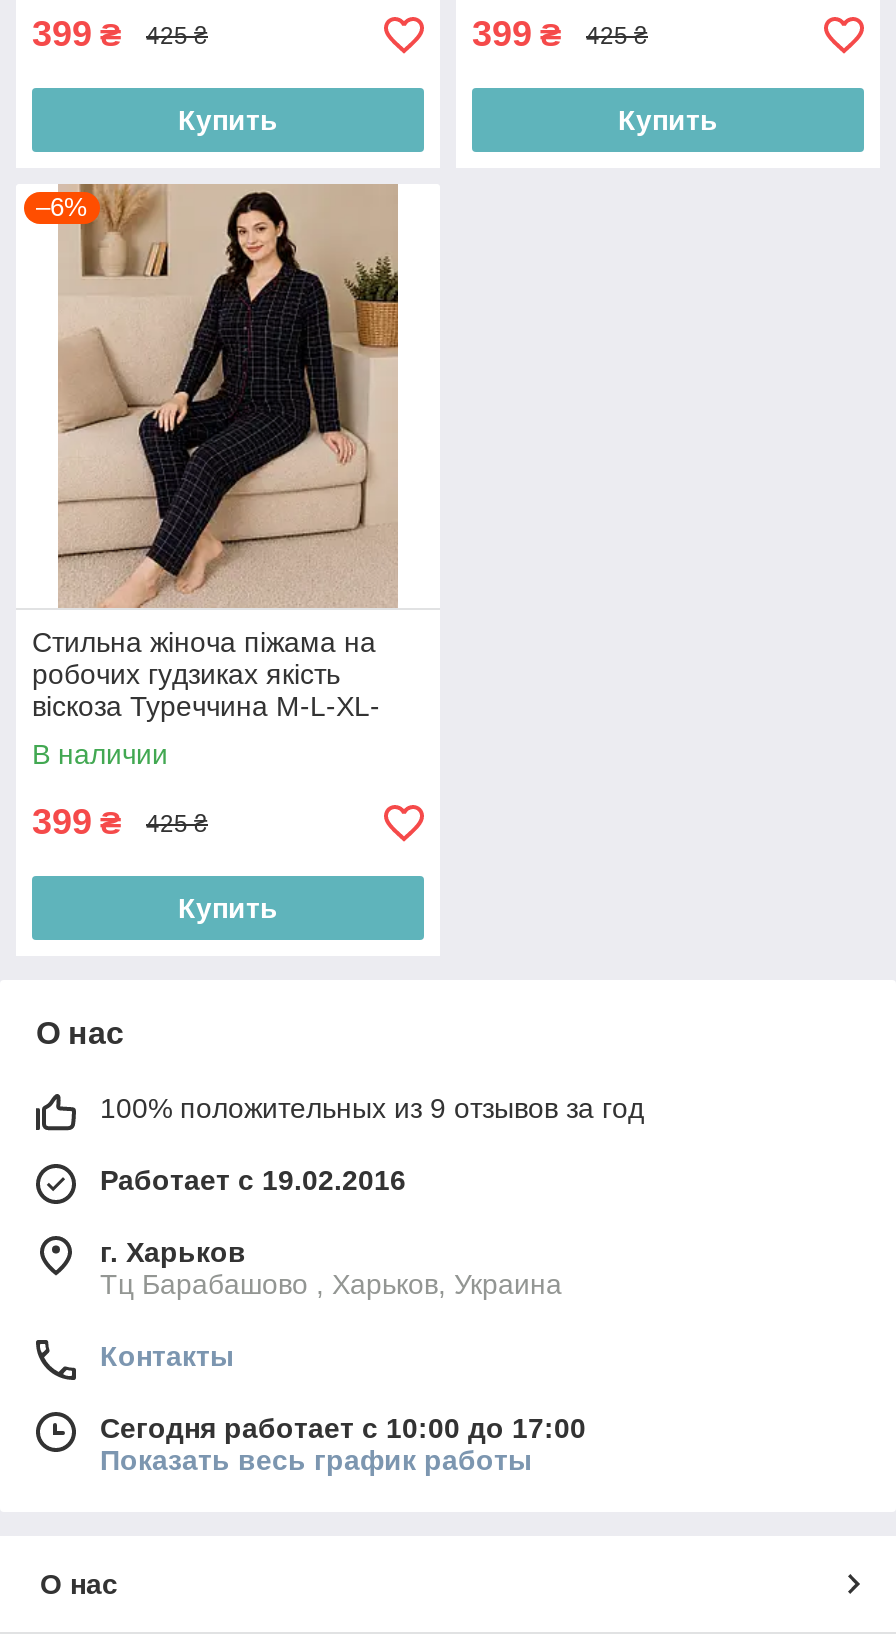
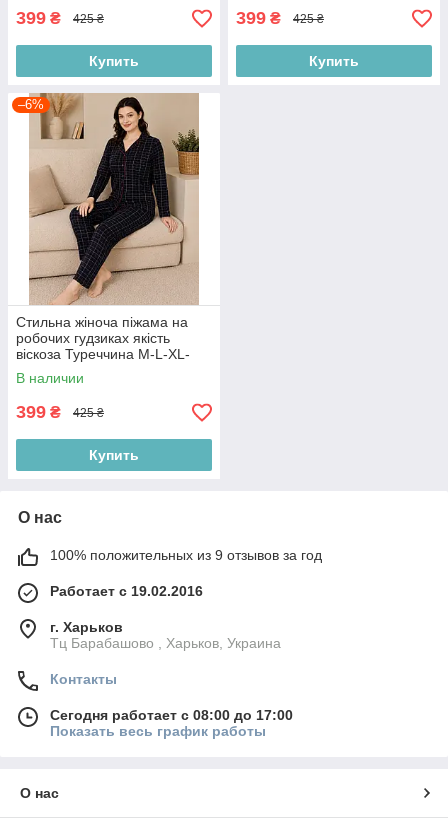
- Сегодня работает с 10:00 до 17:00
+ Сегодня работает с 08:00 до 17:00
